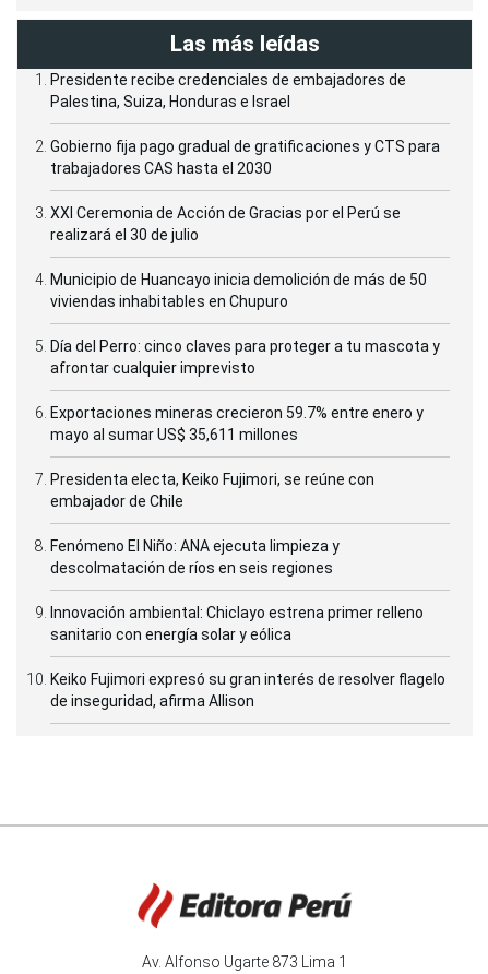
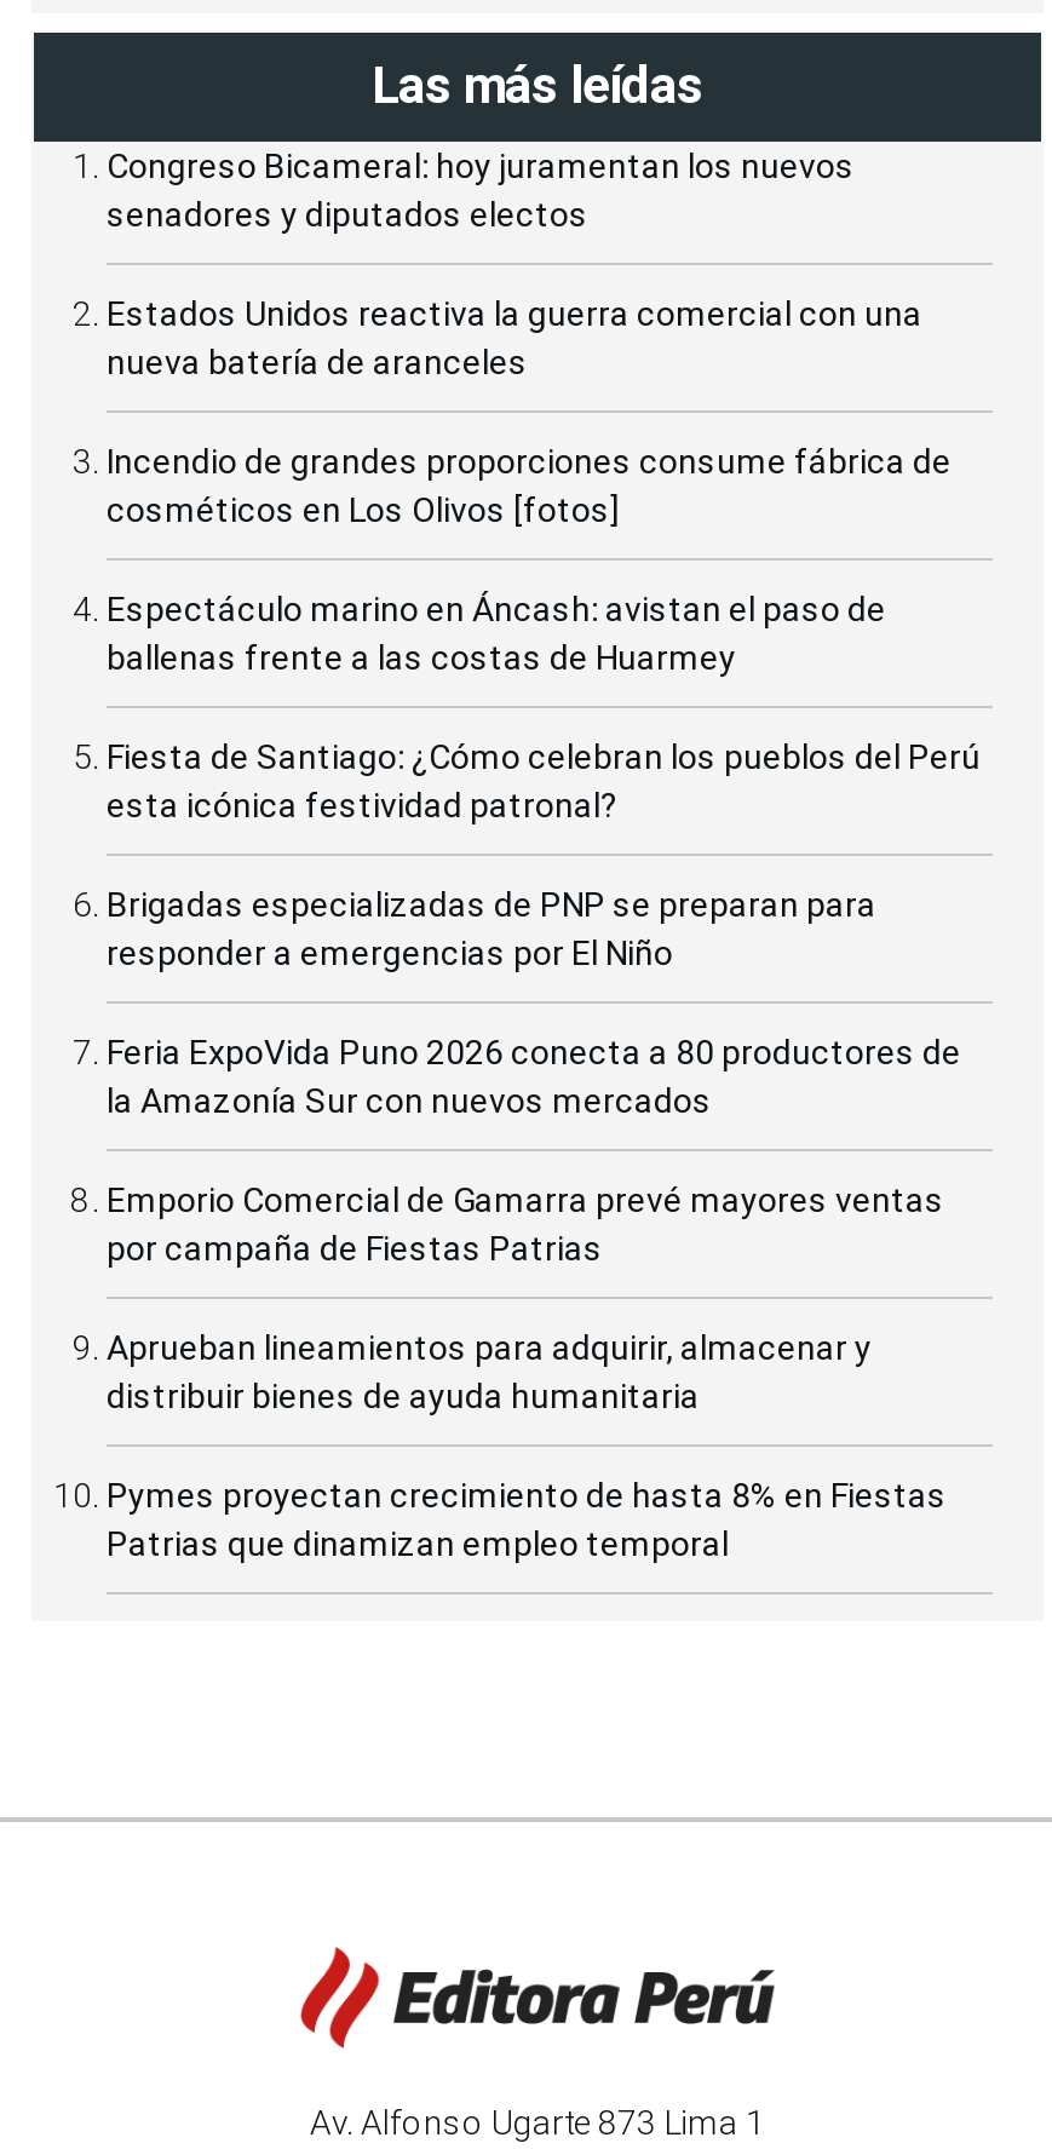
- Presidente recibe credenciales de embajadores de
- Palestina, Suiza, Honduras e Israel
+ Congreso Bicameral: hoy juramentan los nuevos
+ senadores y diputados electos

- Gobierno fija pago gradual de gratificaciones y CTS para
- trabajadores CAS hasta el 2030
+ Estados Unidos reactiva la guerra comercial con una
+ nueva batería de aranceles

- XXI Ceremonia de Acción de Gracias por el Perú se
- realizará el 30 de julio
+ Incendio de grandes proporciones consume fábrica de
+ cosméticos en Los Olivos [fotos]

- Municipio de Huancayo inicia demolición de más de 50
- viviendas inhabitables en Chupuro
+ Espectáculo marino en Áncash: avistan el paso de
+ ballenas frente a las costas de Huarmey

- Día del Perro: cinco claves para proteger a tu mascota y
- afrontar cualquier imprevisto
+ Fiesta de Santiago: ¿Cómo celebran los pueblos del Perú
+ esta icónica festividad patronal?

- Exportaciones mineras crecieron 59.7% entre enero y
- mayo al sumar US$ 35,611 millones
+ Brigadas especializadas de PNP se preparan para
+ responder a emergencias por El Niño

- Presidenta electa, Keiko Fujimori, se reúne con
- embajador de Chile
+ Feria ExpoVida Puno 2026 conecta a 80 productores de
+ la Amazonía Sur con nuevos mercados

- Fenómeno El Niño: ANA ejecuta limpieza y
- descolmatación de ríos en seis regiones
+ Emporio Comercial de Gamarra prevé mayores ventas
+ por campaña de Fiestas Patrias

- Innovación ambiental: Chiclayo estrena primer relleno
- sanitario con energía solar y eólica
+ Aprueban lineamientos para adquirir, almacenar y
+ distribuir bienes de ayuda humanitaria

- Keiko Fujimori expresó su gran interés de resolver flagelo
- de inseguridad, afirma Allison
+ Pymes proyectan crecimiento de hasta 8% en Fiestas
+ Patrias que dinamizan empleo temporal
